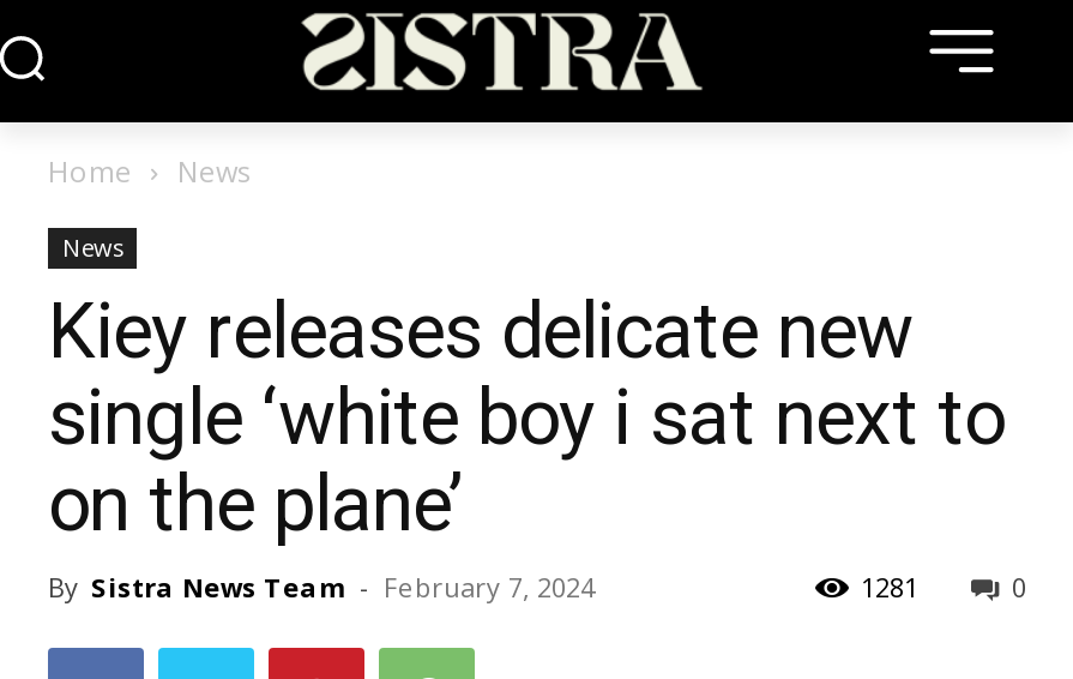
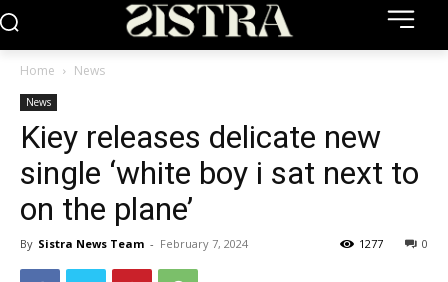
- 1281
+ 1277
